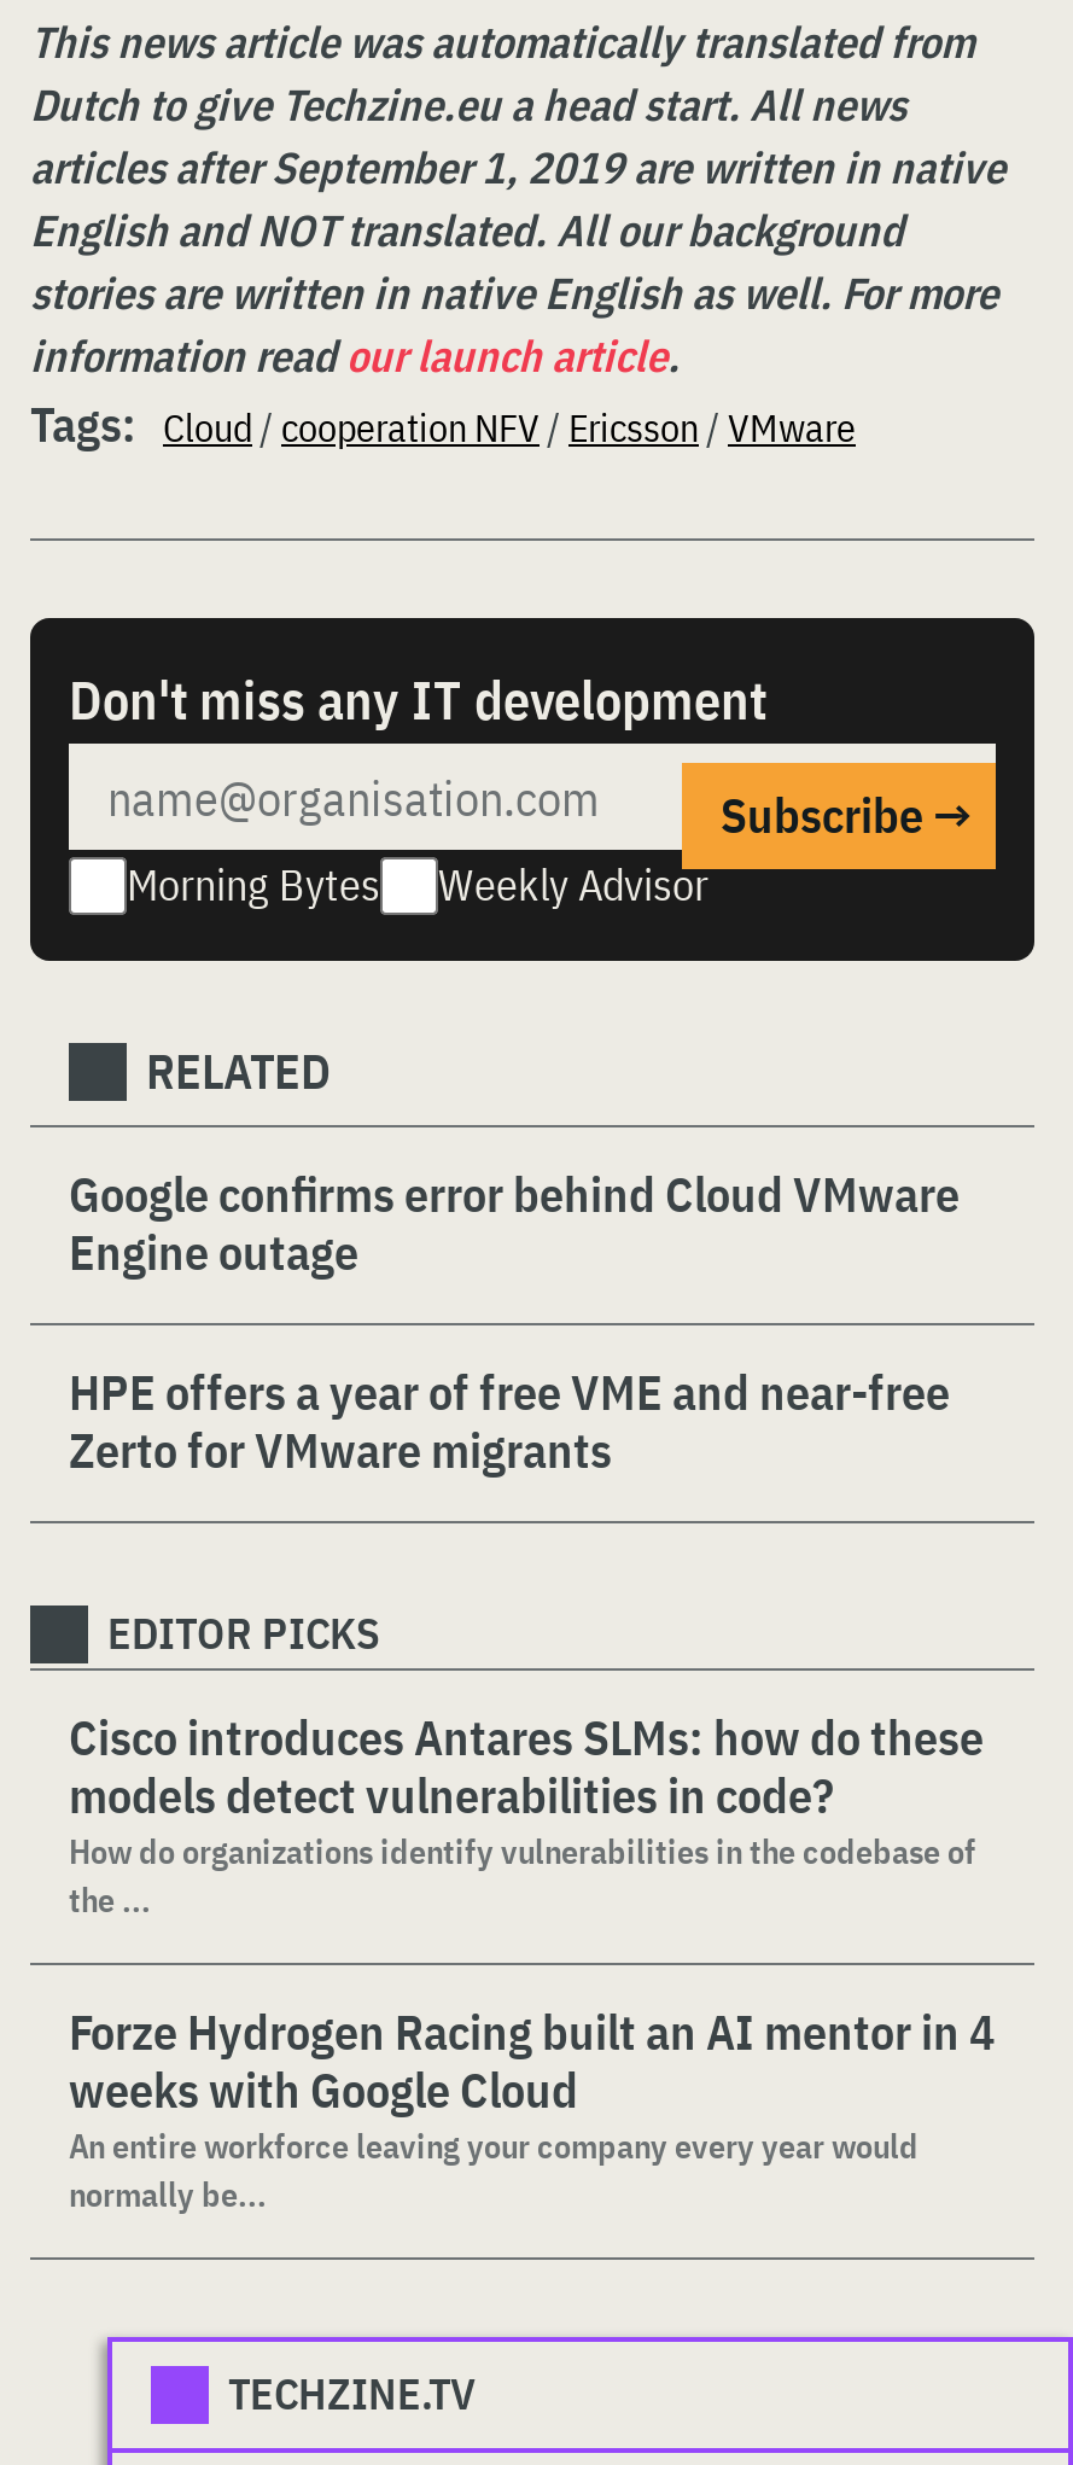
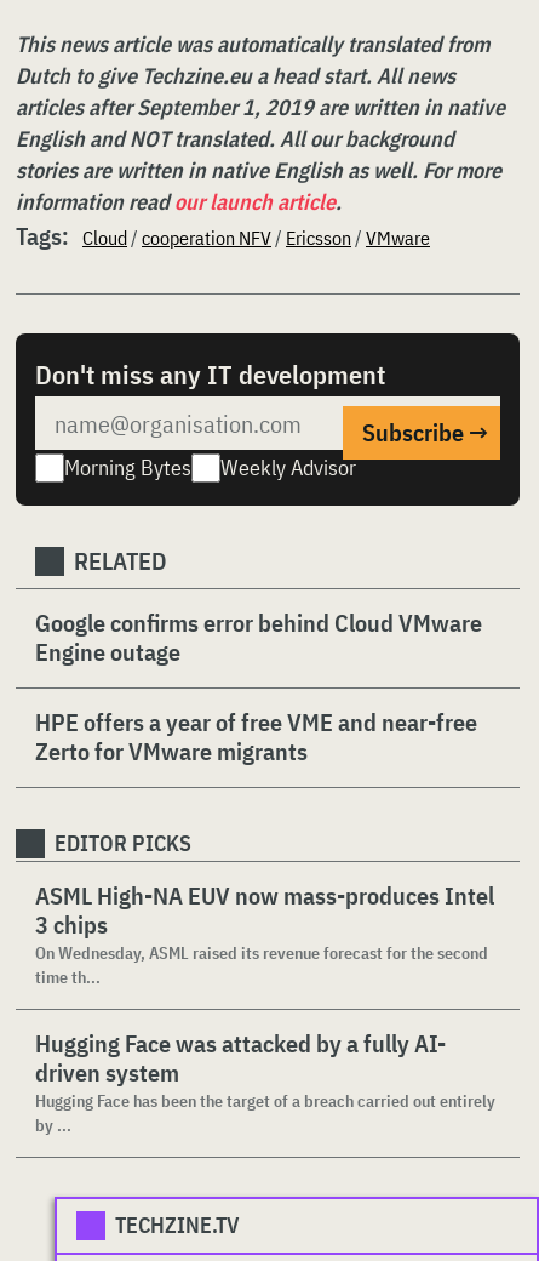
- Cisco introduces Antares SLMs: how do these
- models detect vulnerabilities in code?
- How do organizations identify vulnerabilities in the codebase of
- the ...
+ ASML High-NA EUV now mass-produces Intel
+ 3 chips
+ On Wednesday, ASML raised its revenue forecast for the second
+ time th...

- Forze Hydrogen Racing built an AI mentor in 4
- weeks with Google Cloud
- An entire workforce leaving your company every year would
- normally be...
+ Hugging Face was attacked by a fully AI-
+ driven system
+ Hugging Face has been the target of a breach carried out entirely
+ by ...
